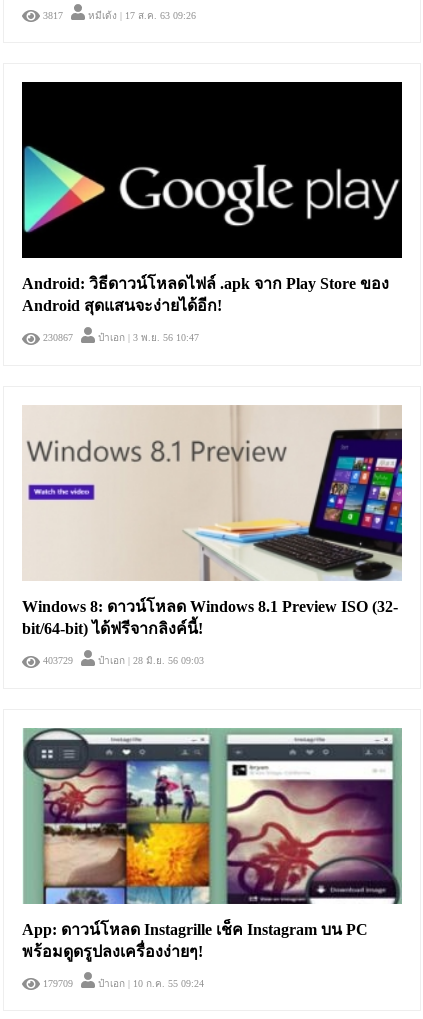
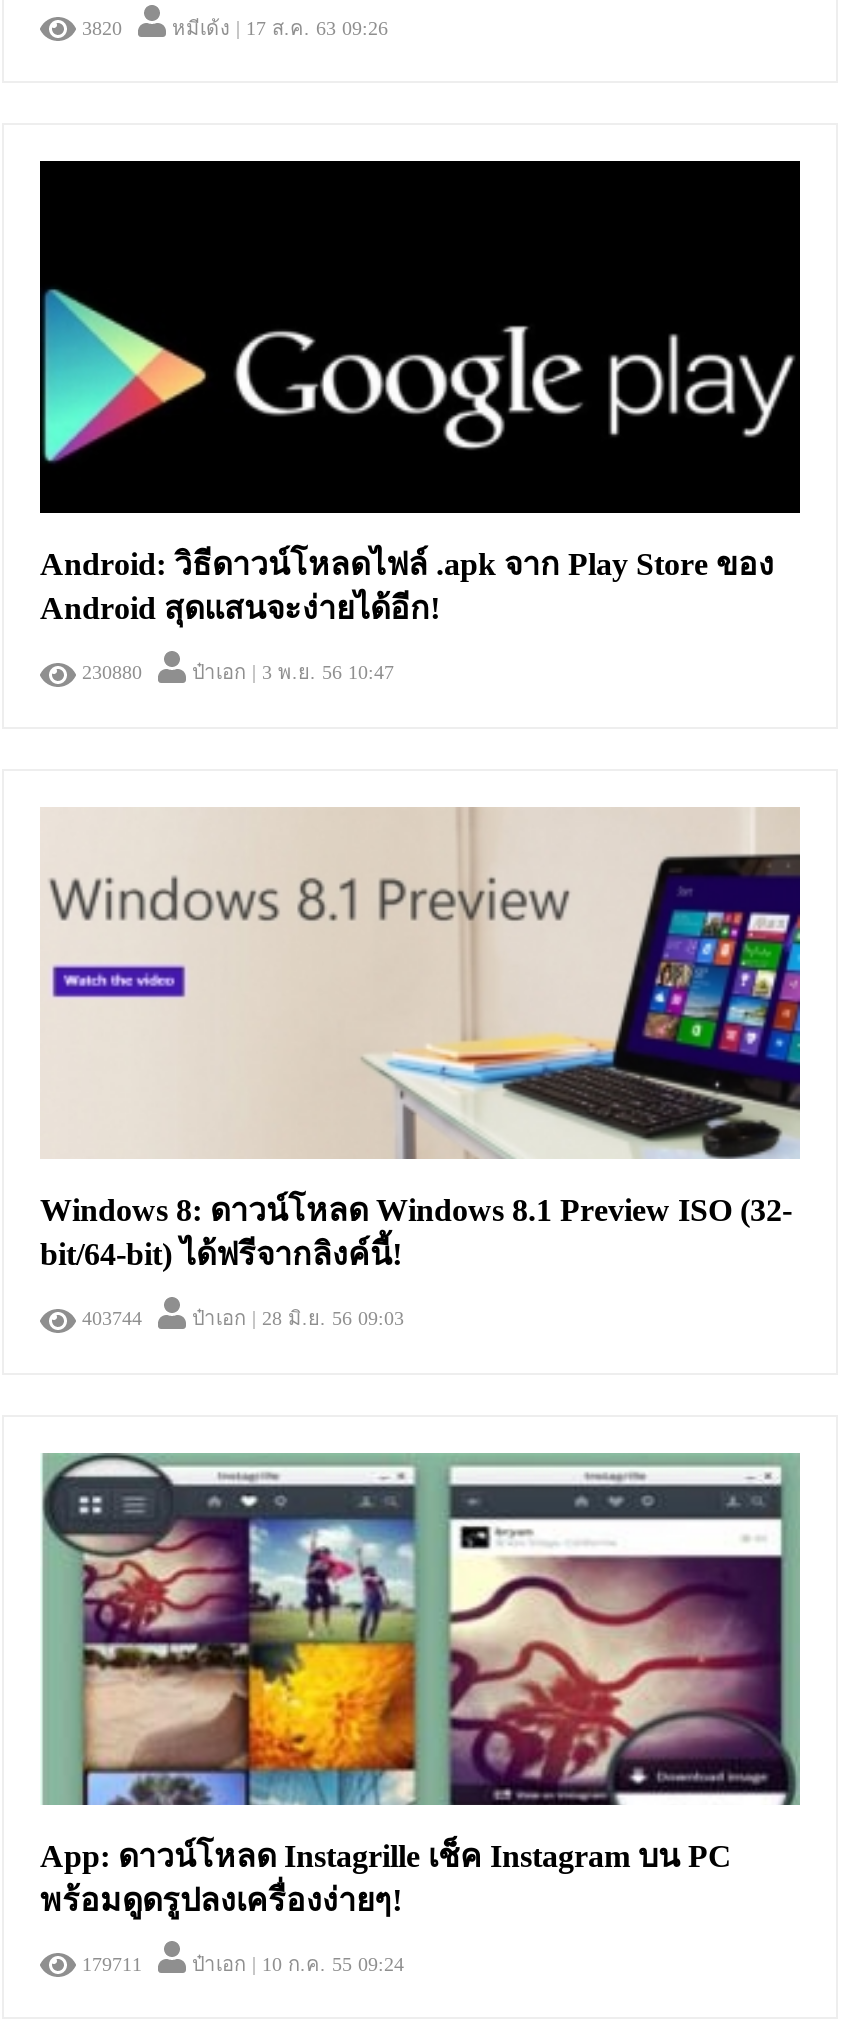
- 3817
+ 3820

- 230867
+ 230880

- 403729
+ 403744

- 179709
+ 179711
